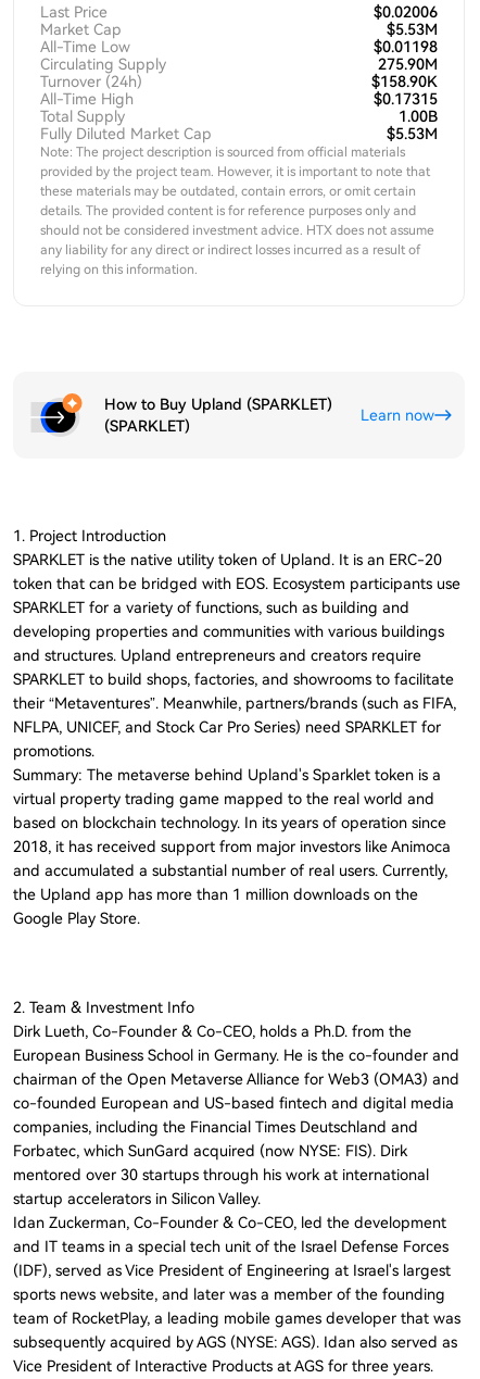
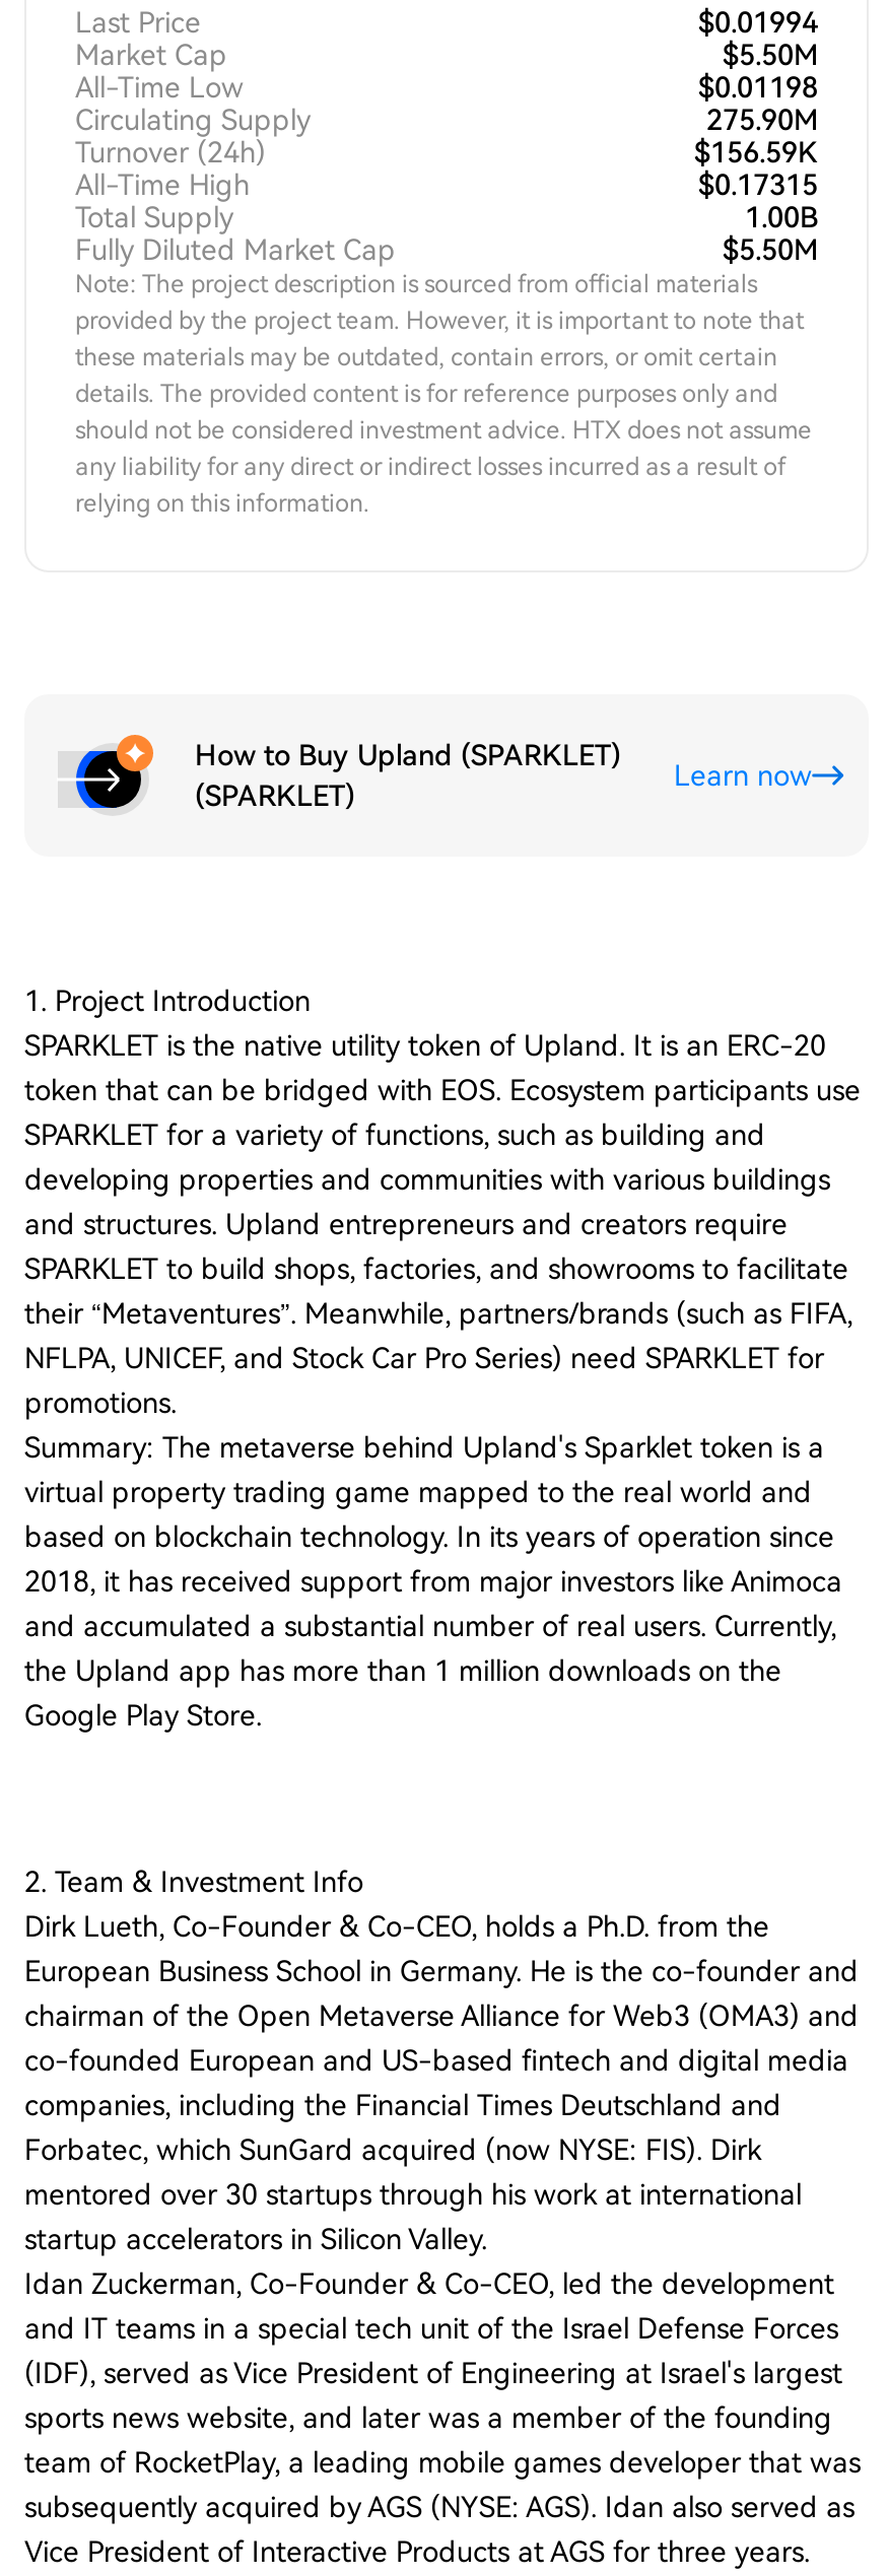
- $0.02006
+ $0.01994

- $5.53M
+ $5.50M

- $158.90K
+ $156.59K

- $5.53M
+ $5.50M
